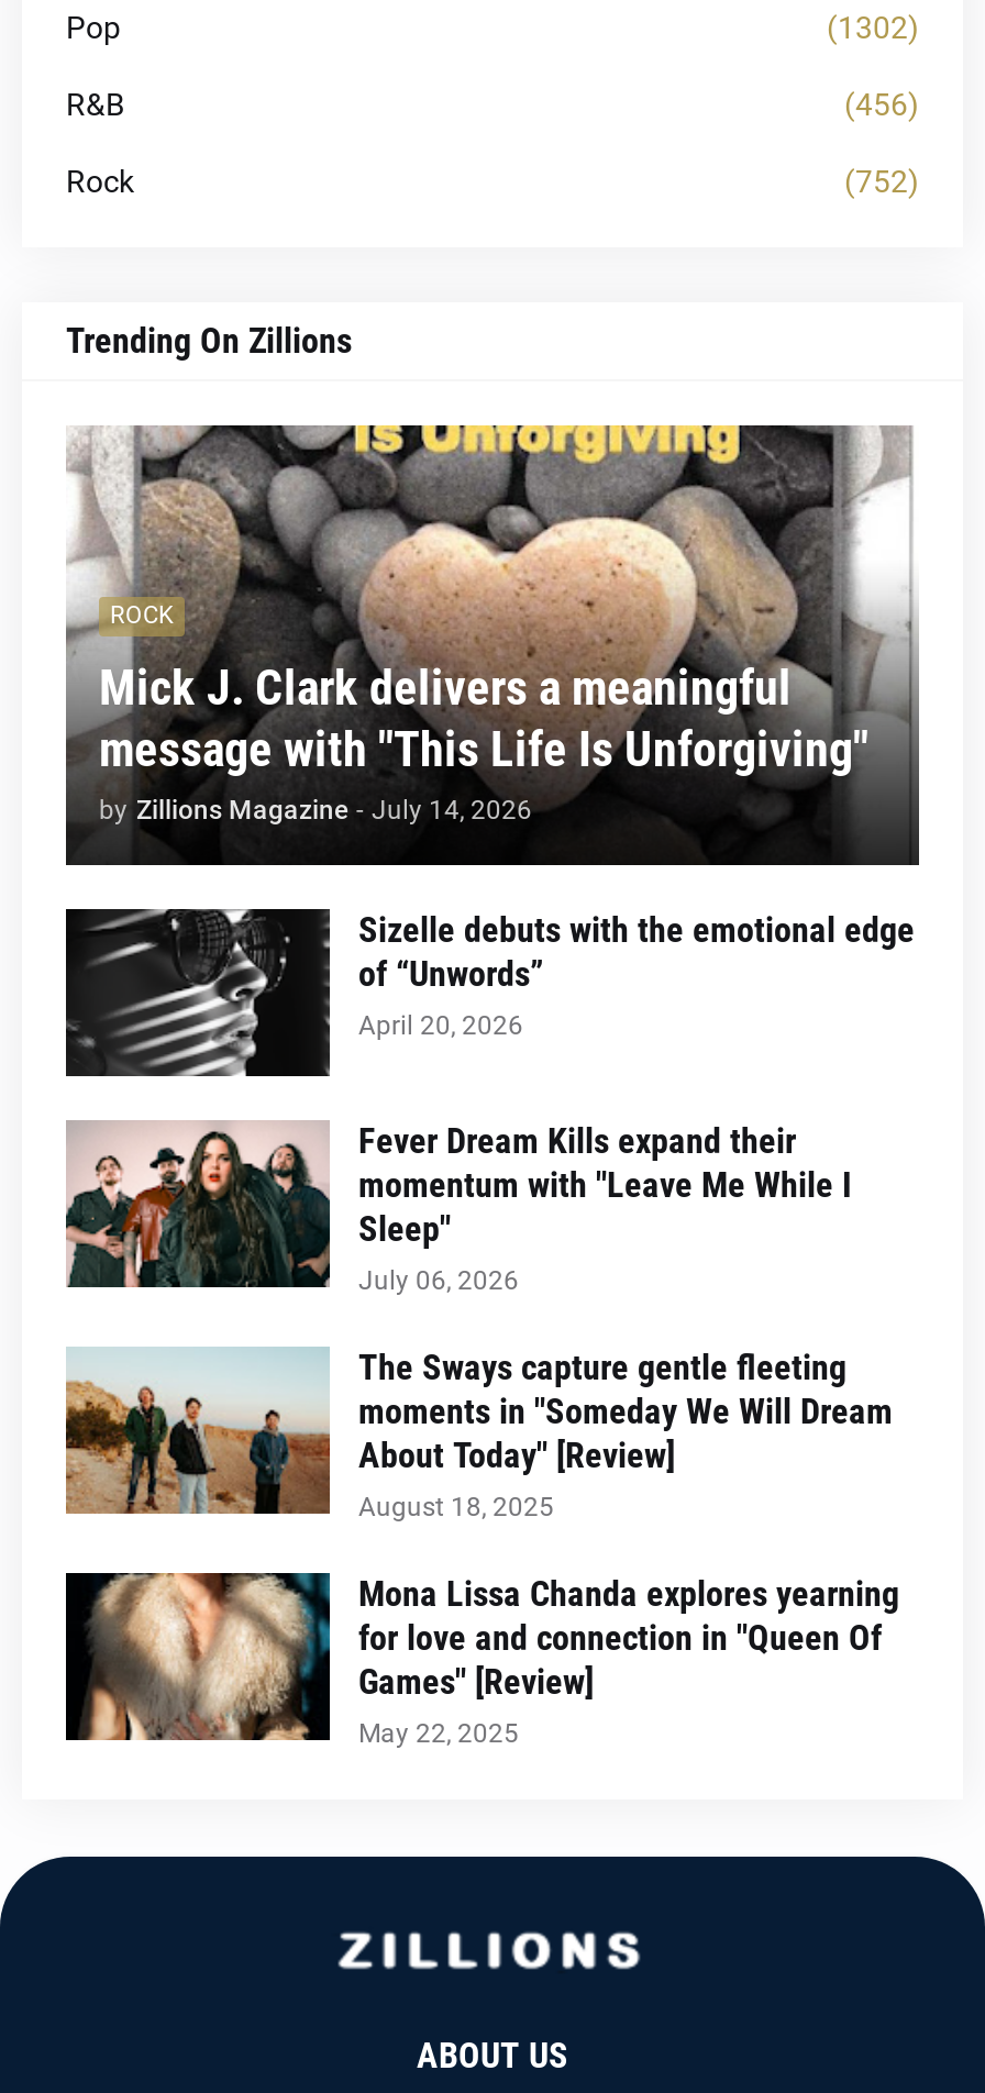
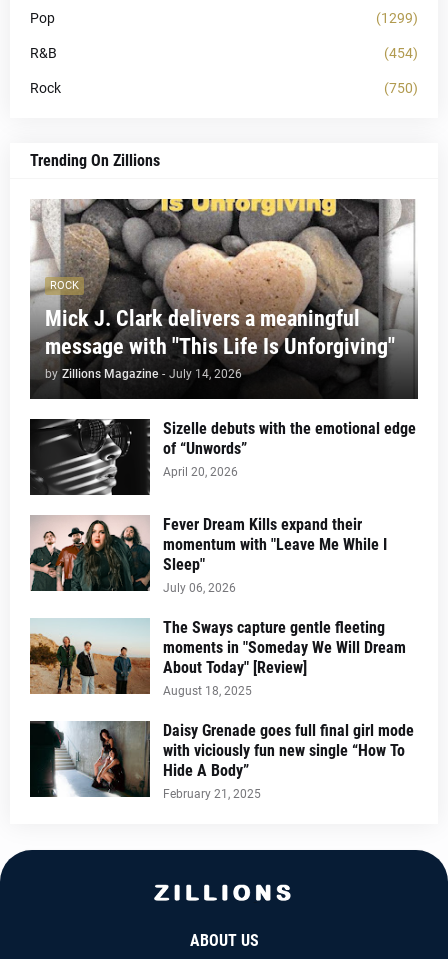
- (1302)
+ (1299)

- (456)
+ (454)

- (752)
+ (750)

- [image]
- Mona Lissa Chanda explores yearning
- for love and connection in "Queen Of
- Games" [Review]
- May 22, 2025
+ [image]
+ Daisy Grenade goes full final girl mode
+ with viciously fun new single “How To
+ Hide A Body”
+ February 21, 2025
